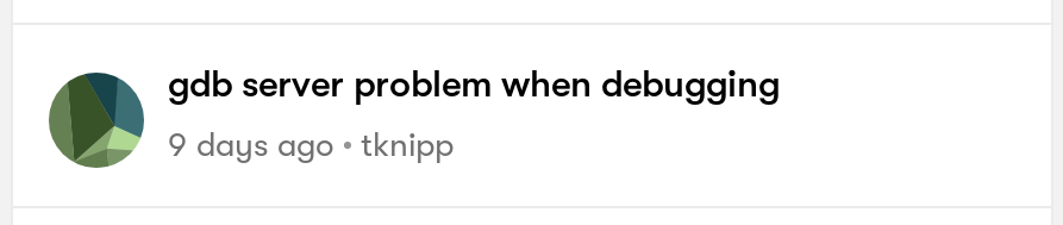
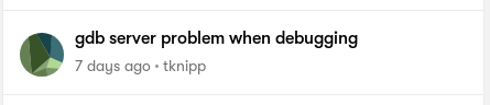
- 9 days ago tknipp
+ 7 days ago tknipp
